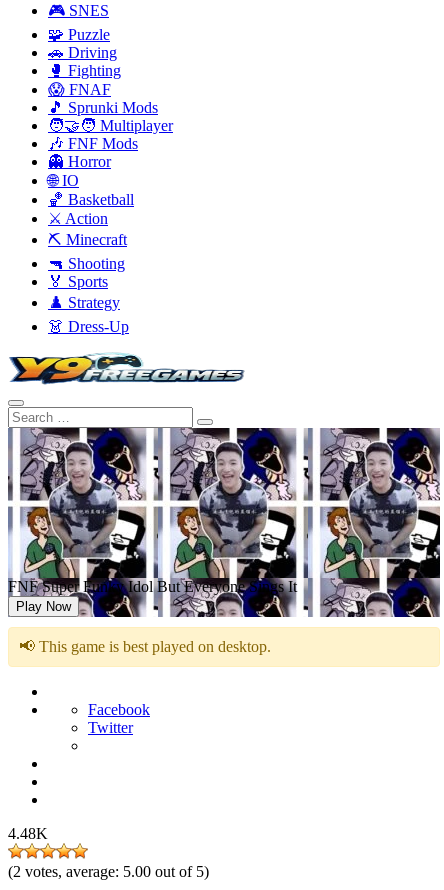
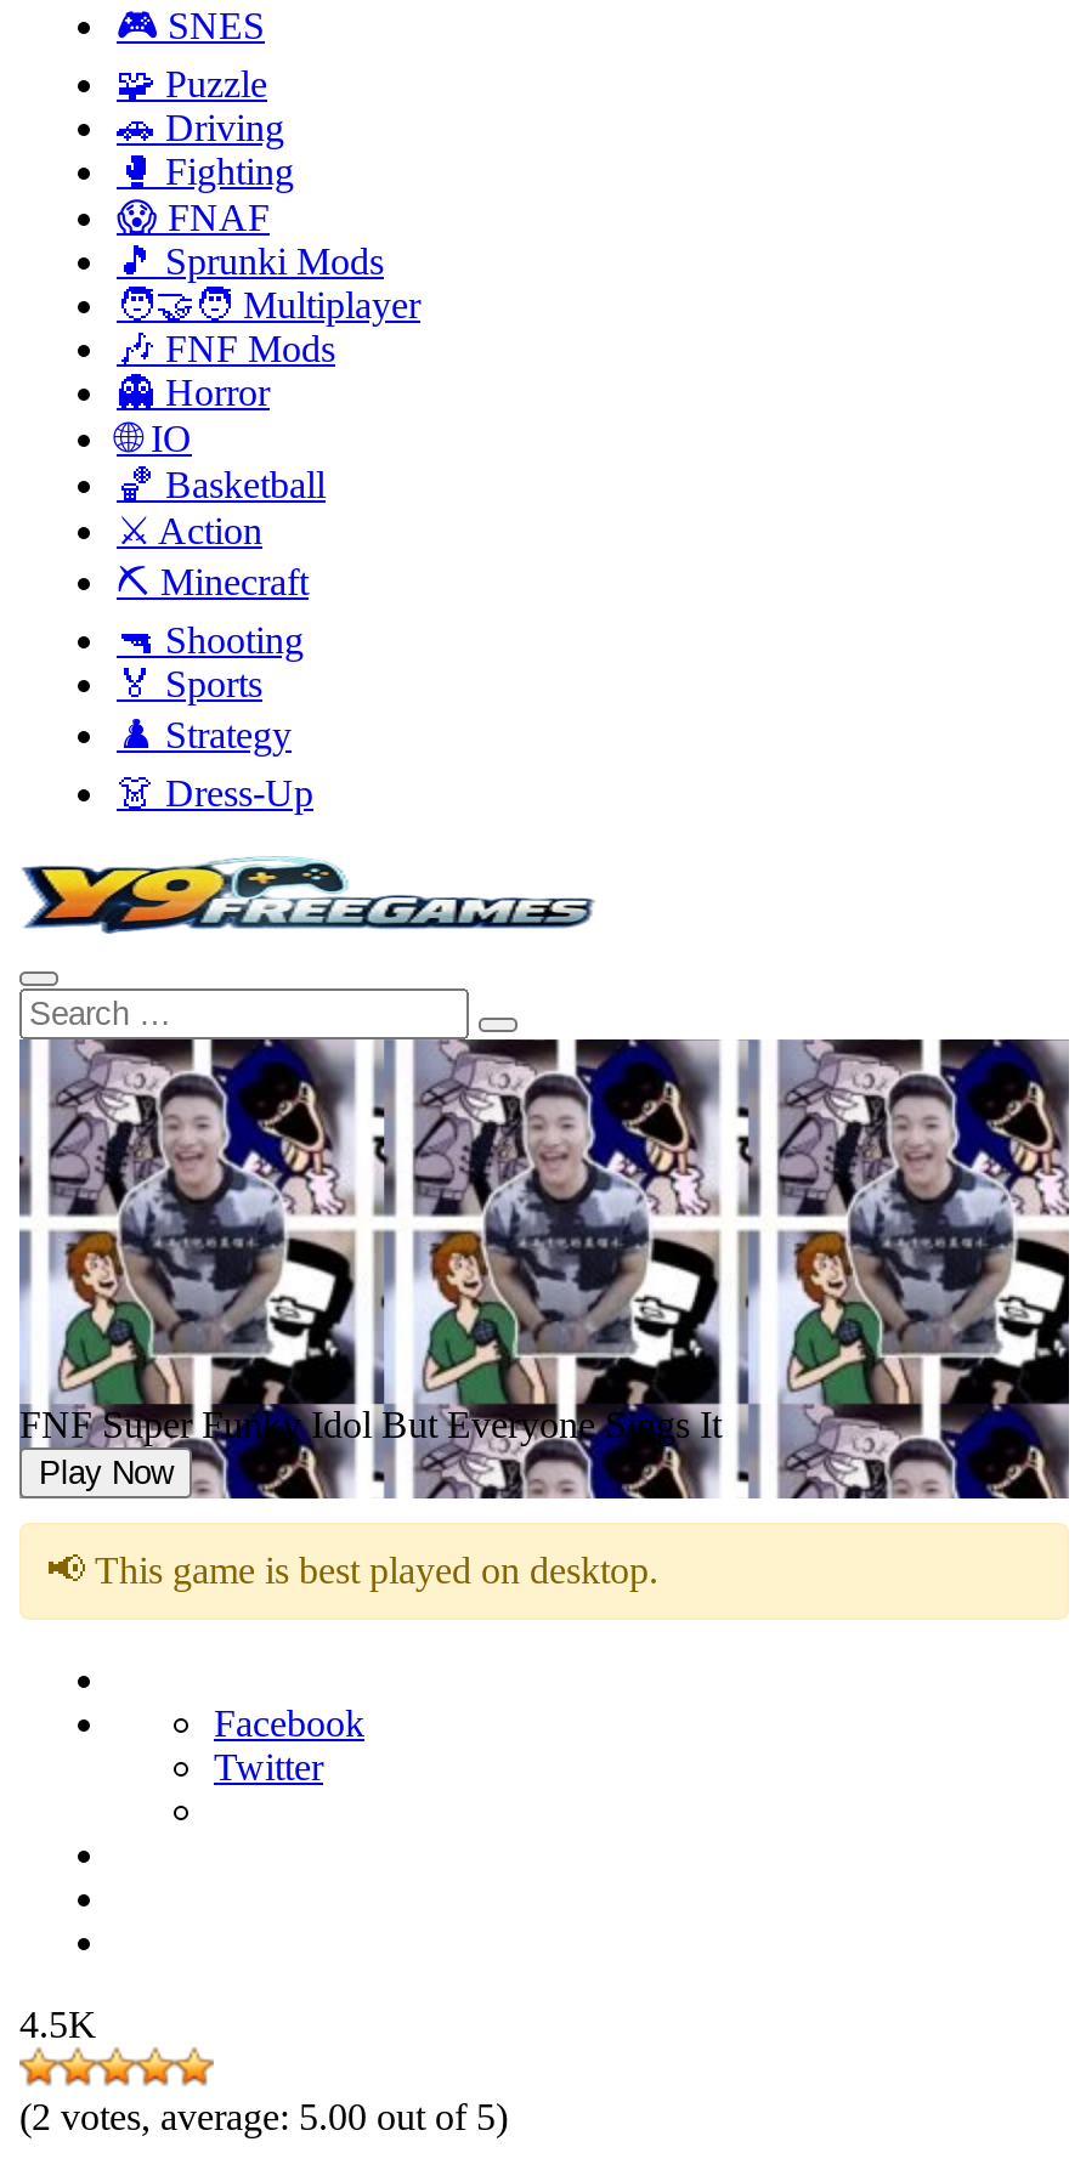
- 4.48K
+ 4.5K
